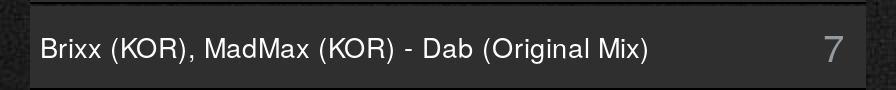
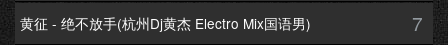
- Brixx (KOR), MadMax (KOR) - Dab (Original Mix)
+ 黄征 - 绝不放手(杭州Dj黄杰 Electro Mix国语男)
